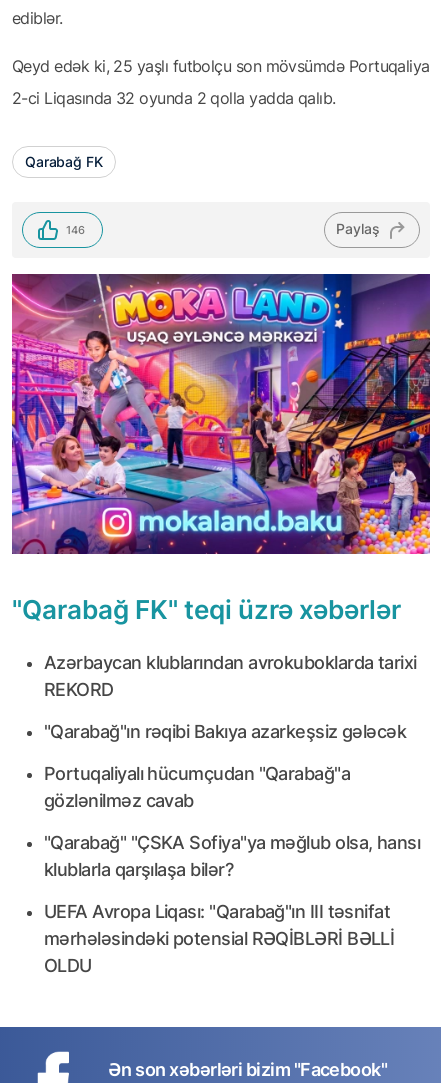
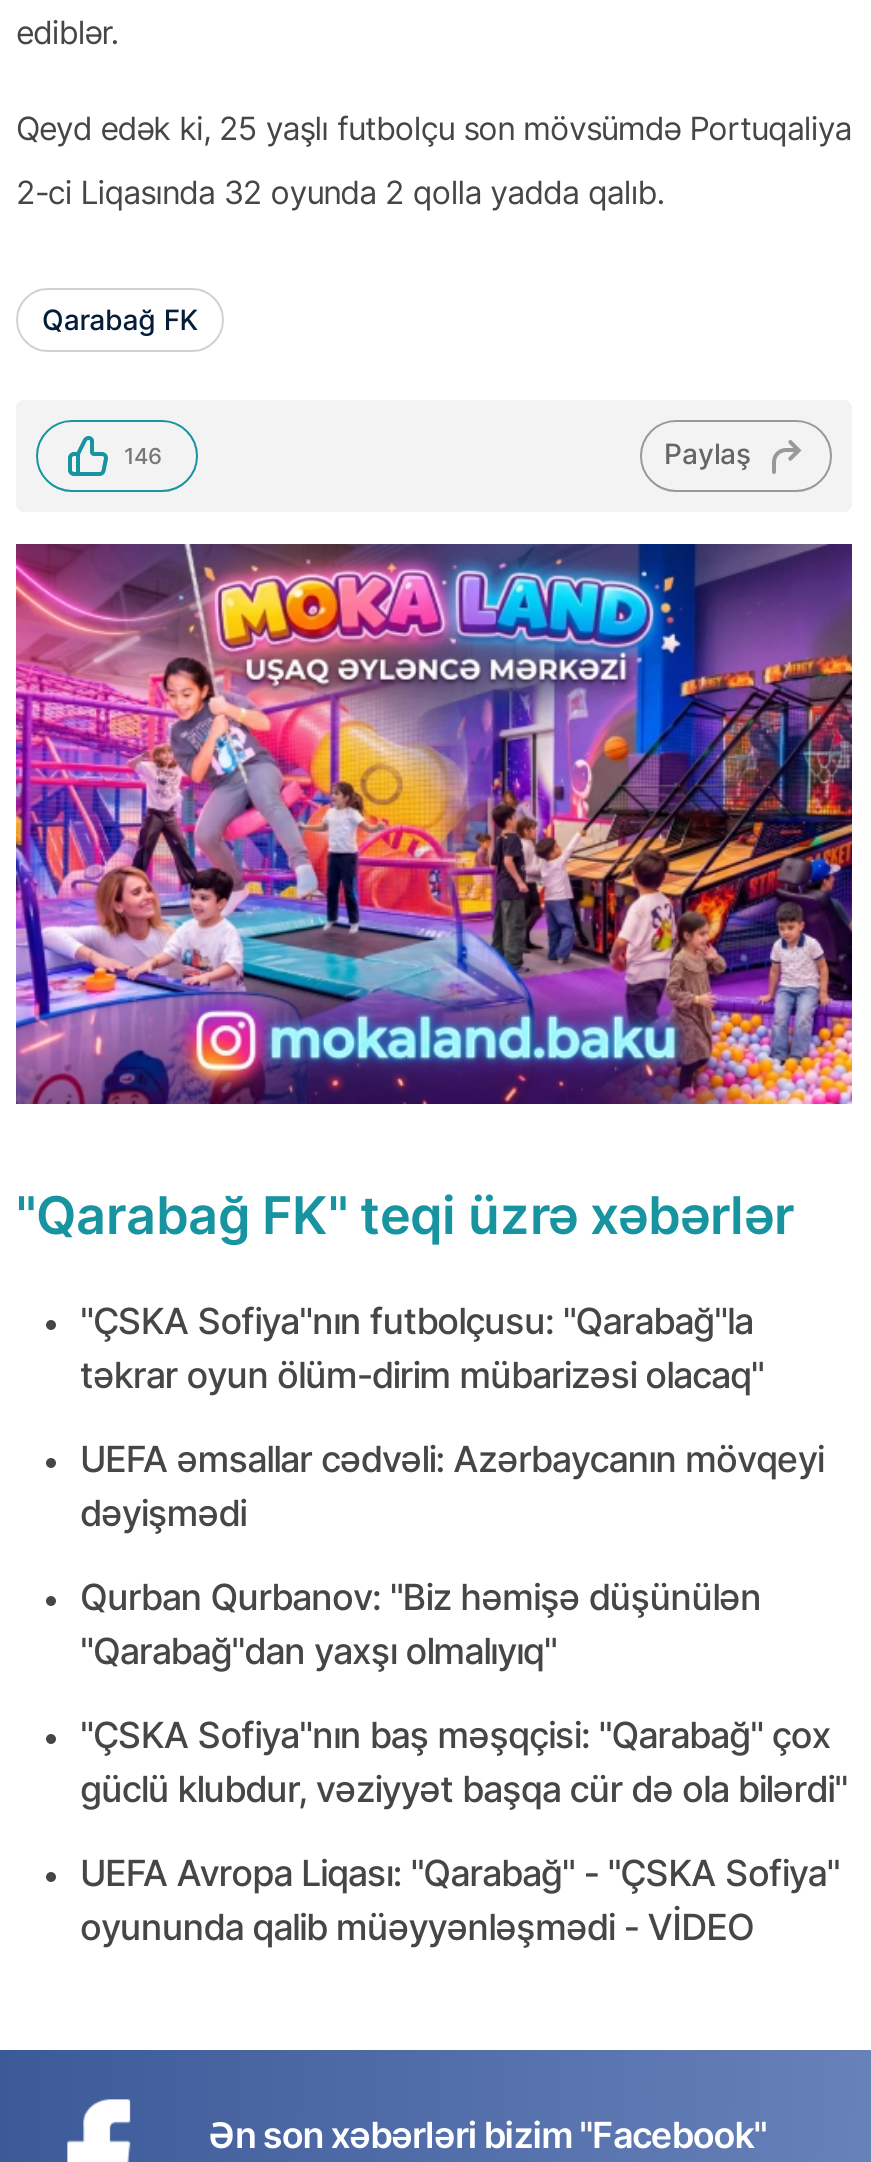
- Azərbaycan klublarından avrokuboklarda tarixi
- REKORD
+ "ÇSKA Sofiya"nın futbolçusu: "Qarabağ"la
+ təkrar oyun ölüm-dirim mübarizəsi olacaq"

- "Qarabağ"ın rəqibi Bakıya azarkeşsiz gələcək
+ UEFA əmsallar cədvəli: Azərbaycanın mövqeyi
+ dəyişmədi

- Portuqaliyalı hücumçudan "Qarabağ"a
- gözlənilməz cavab
+ Qurban Qurbanov: "Biz həmişə düşünülən
+ "Qarabağ"dan yaxşı olmalıyıq"

- "Qarabağ" "ÇSKA Sofiya"ya məğlub olsa, hansı
- klublarla qarşılaşa bilər?
+ "ÇSKA Sofiya"nın baş məşqçisi: "Qarabağ" çox
+ güclü klubdur, vəziyyət başqa cür də ola bilərdi"

- UEFA Avropa Liqası: "Qarabağ"ın III təsnifat
- mərhələsindəki potensial RƏQİBLƏRİ BƏLLİ
- OLDU
+ UEFA Avropa Liqası: "Qarabağ" - "ÇSKA Sofiya"
+ oyununda qalib müəyyənləşmədi - VİDEO
